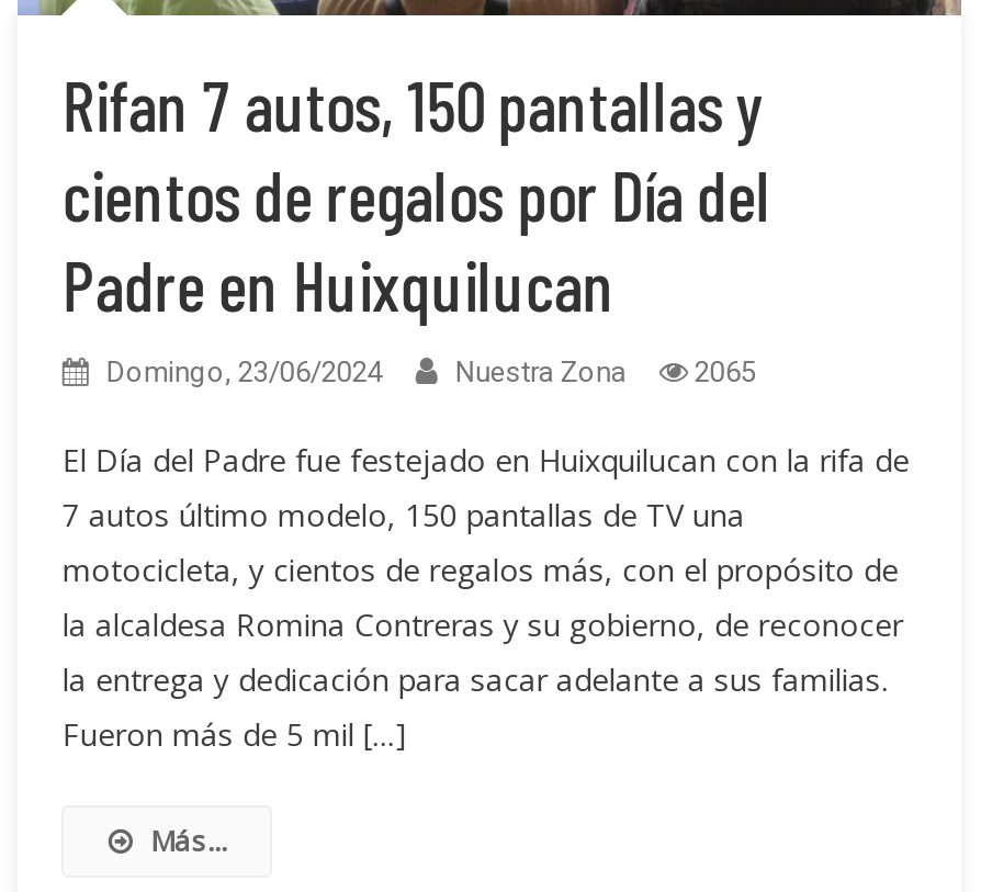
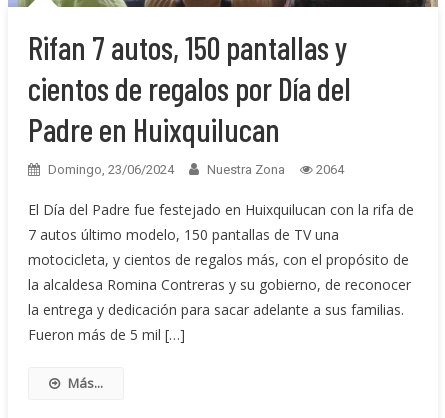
- 2065
+ 2064
